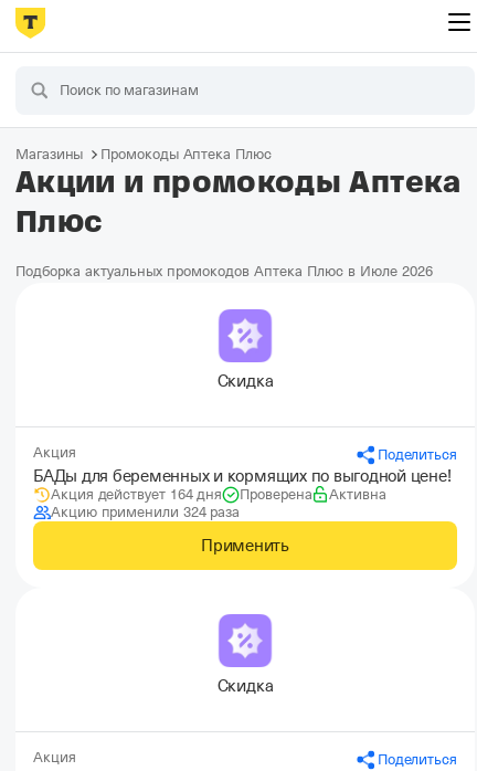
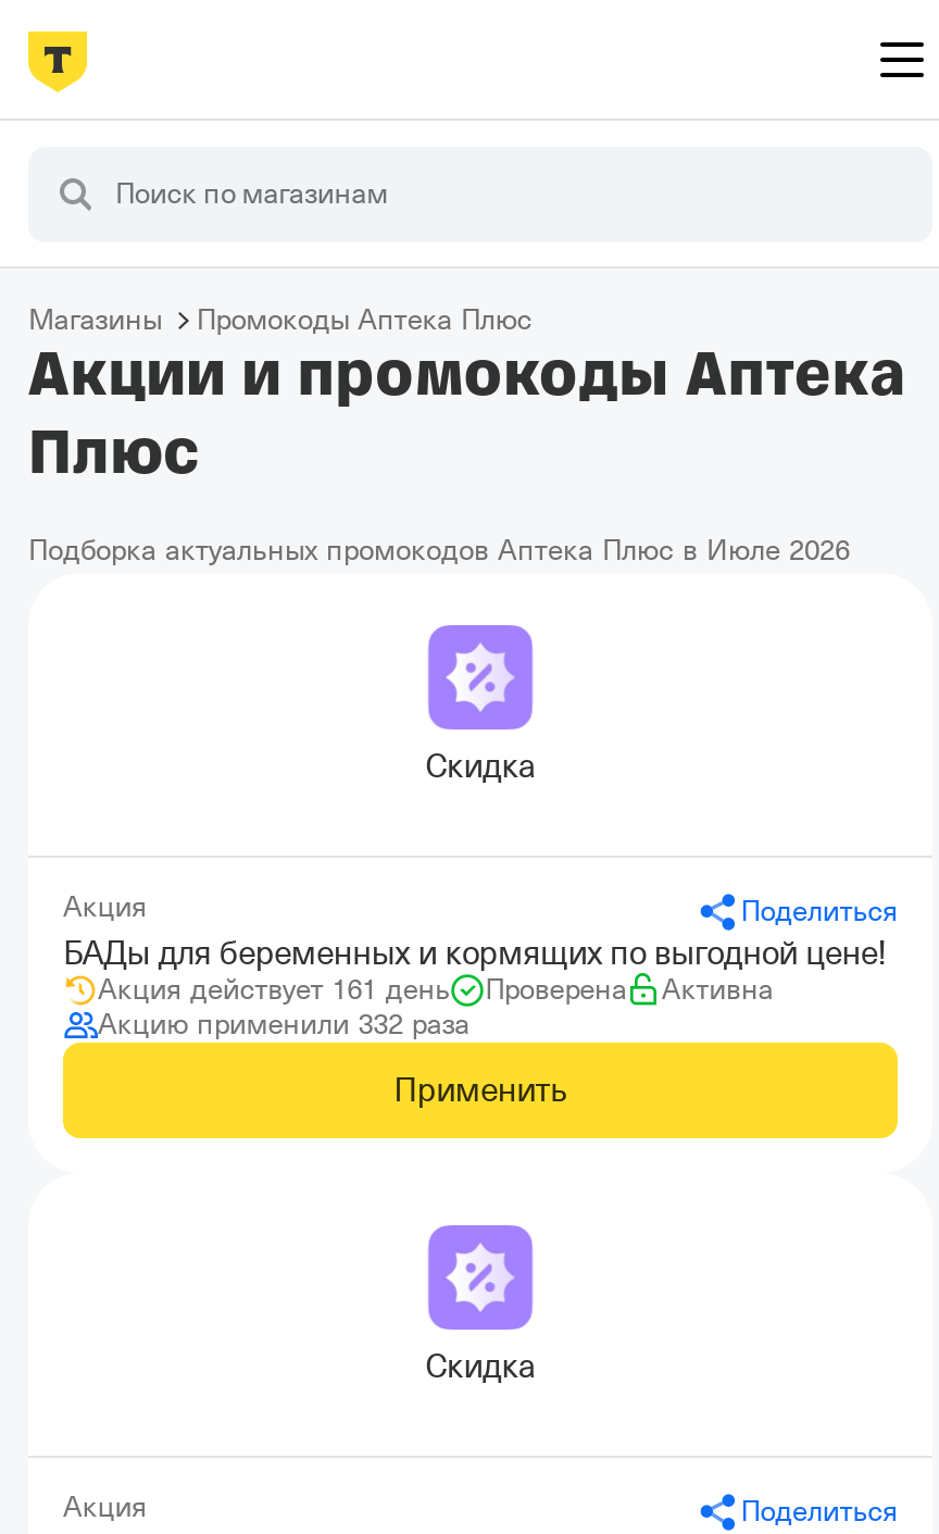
- Акция действует 164 дня
+ Акция действует 161 день

- Акцию применили 324 раза
+ Акцию применили 332 раза
